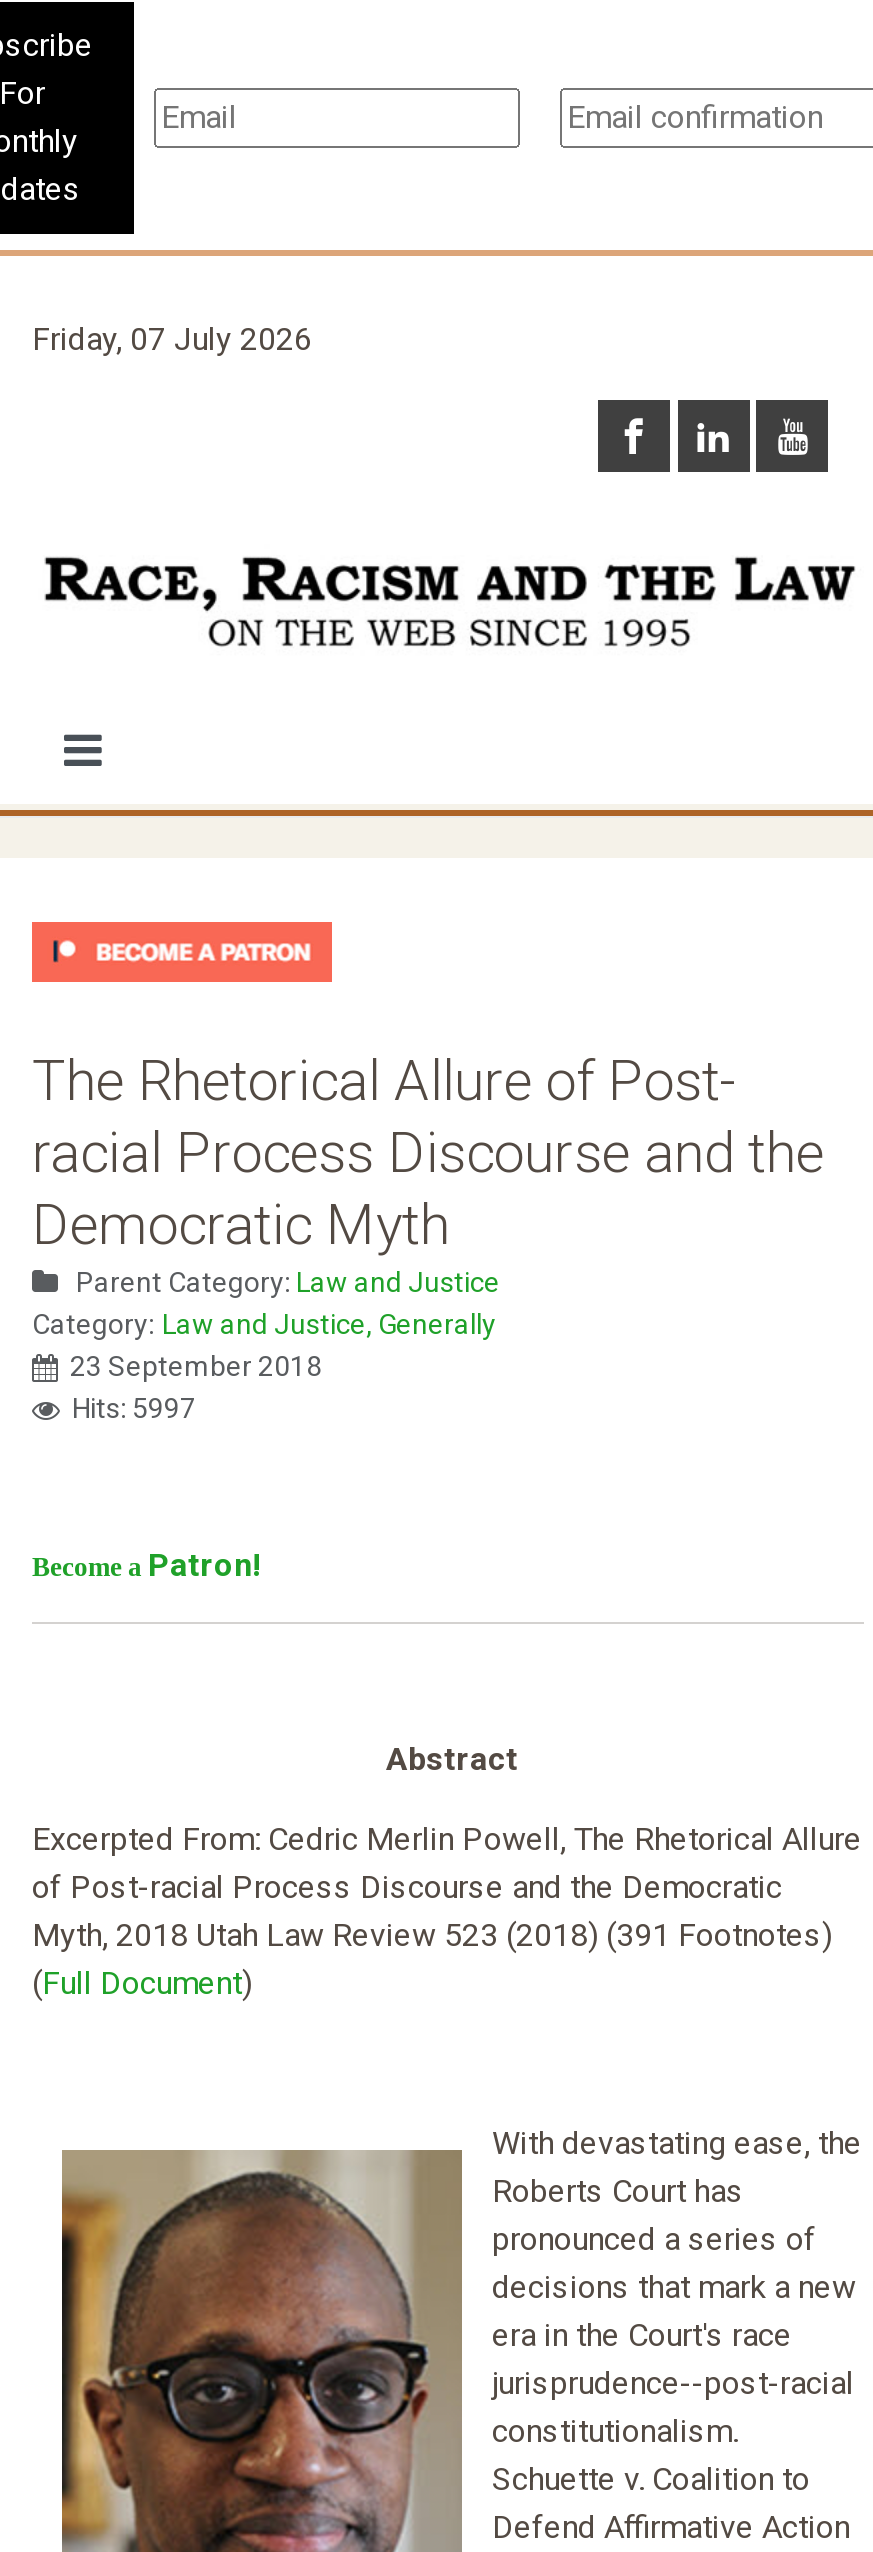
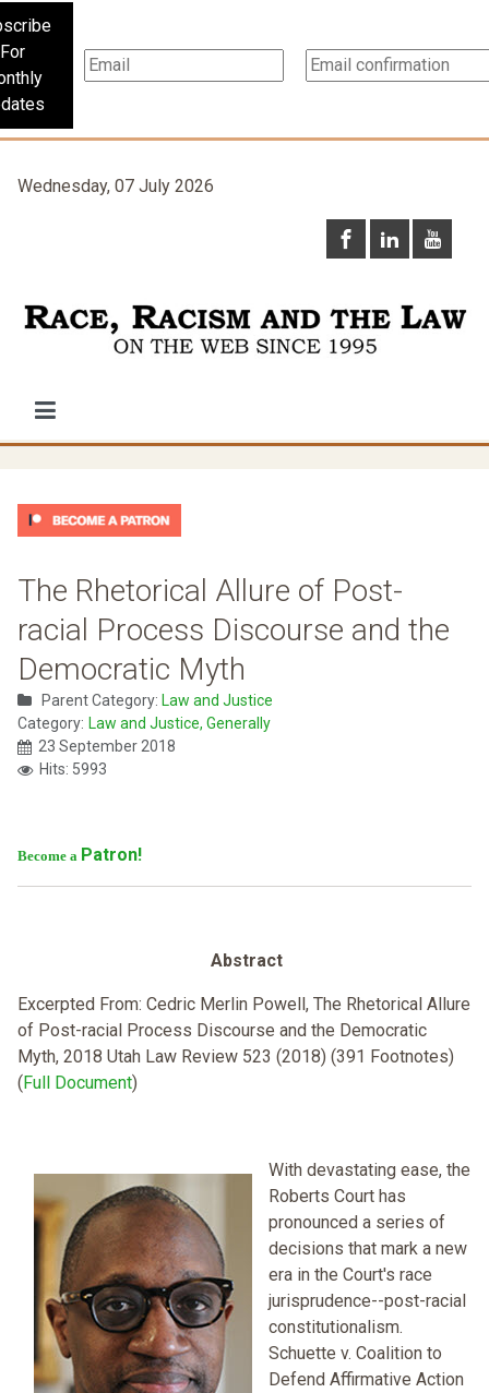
- Friday, 07 July 2026
+ Wednesday, 07 July 2026

- Hits: 5997
+ Hits: 5993
